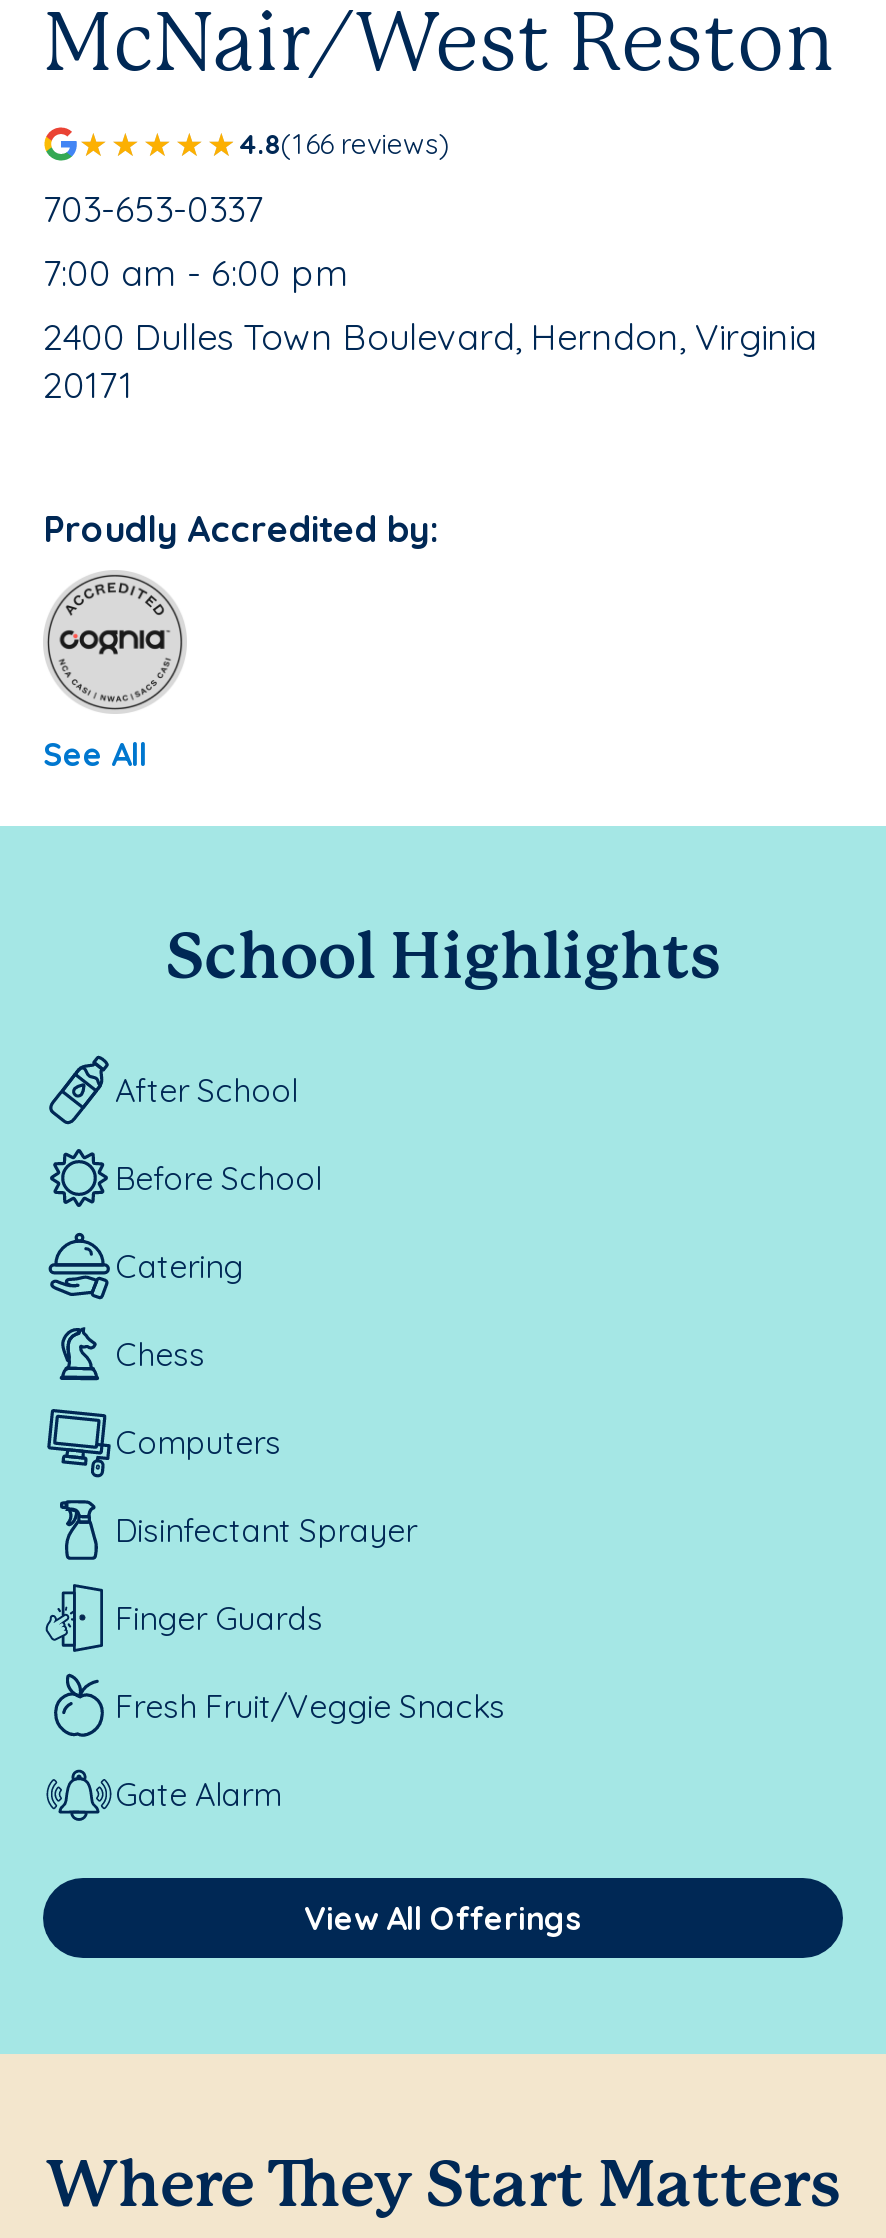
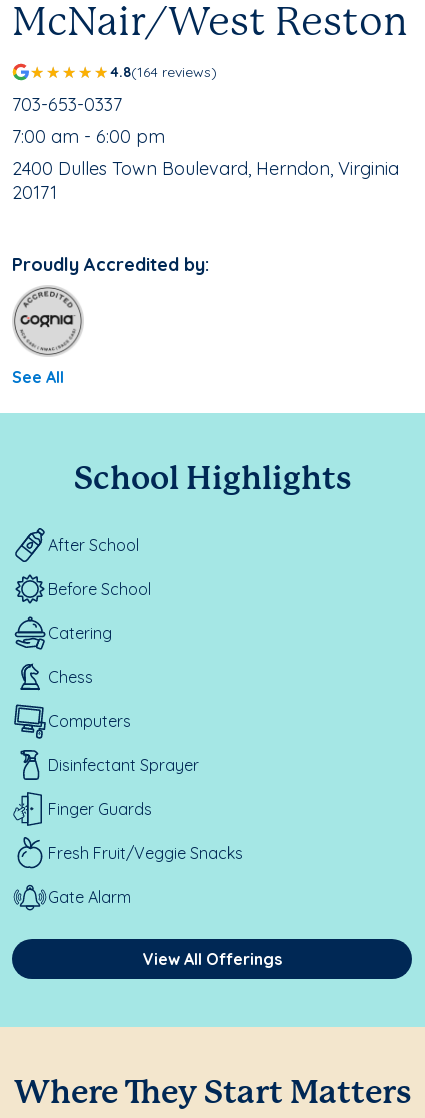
- 4.8(166 reviews)
+ 4.8(164 reviews)
